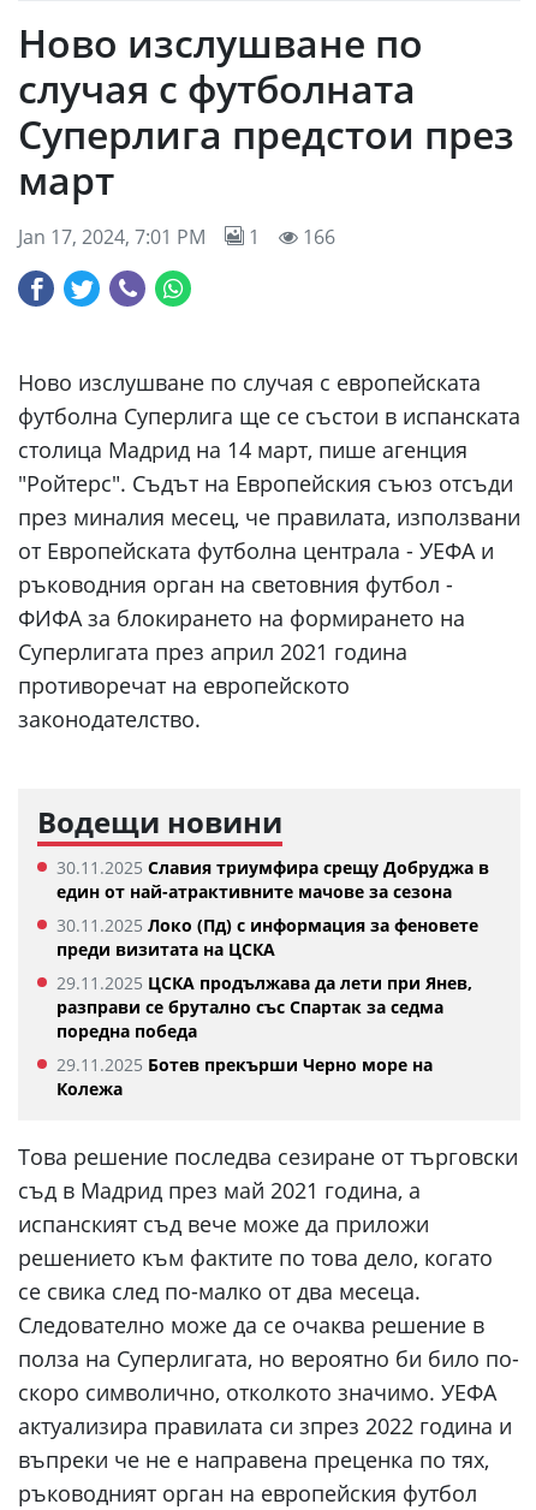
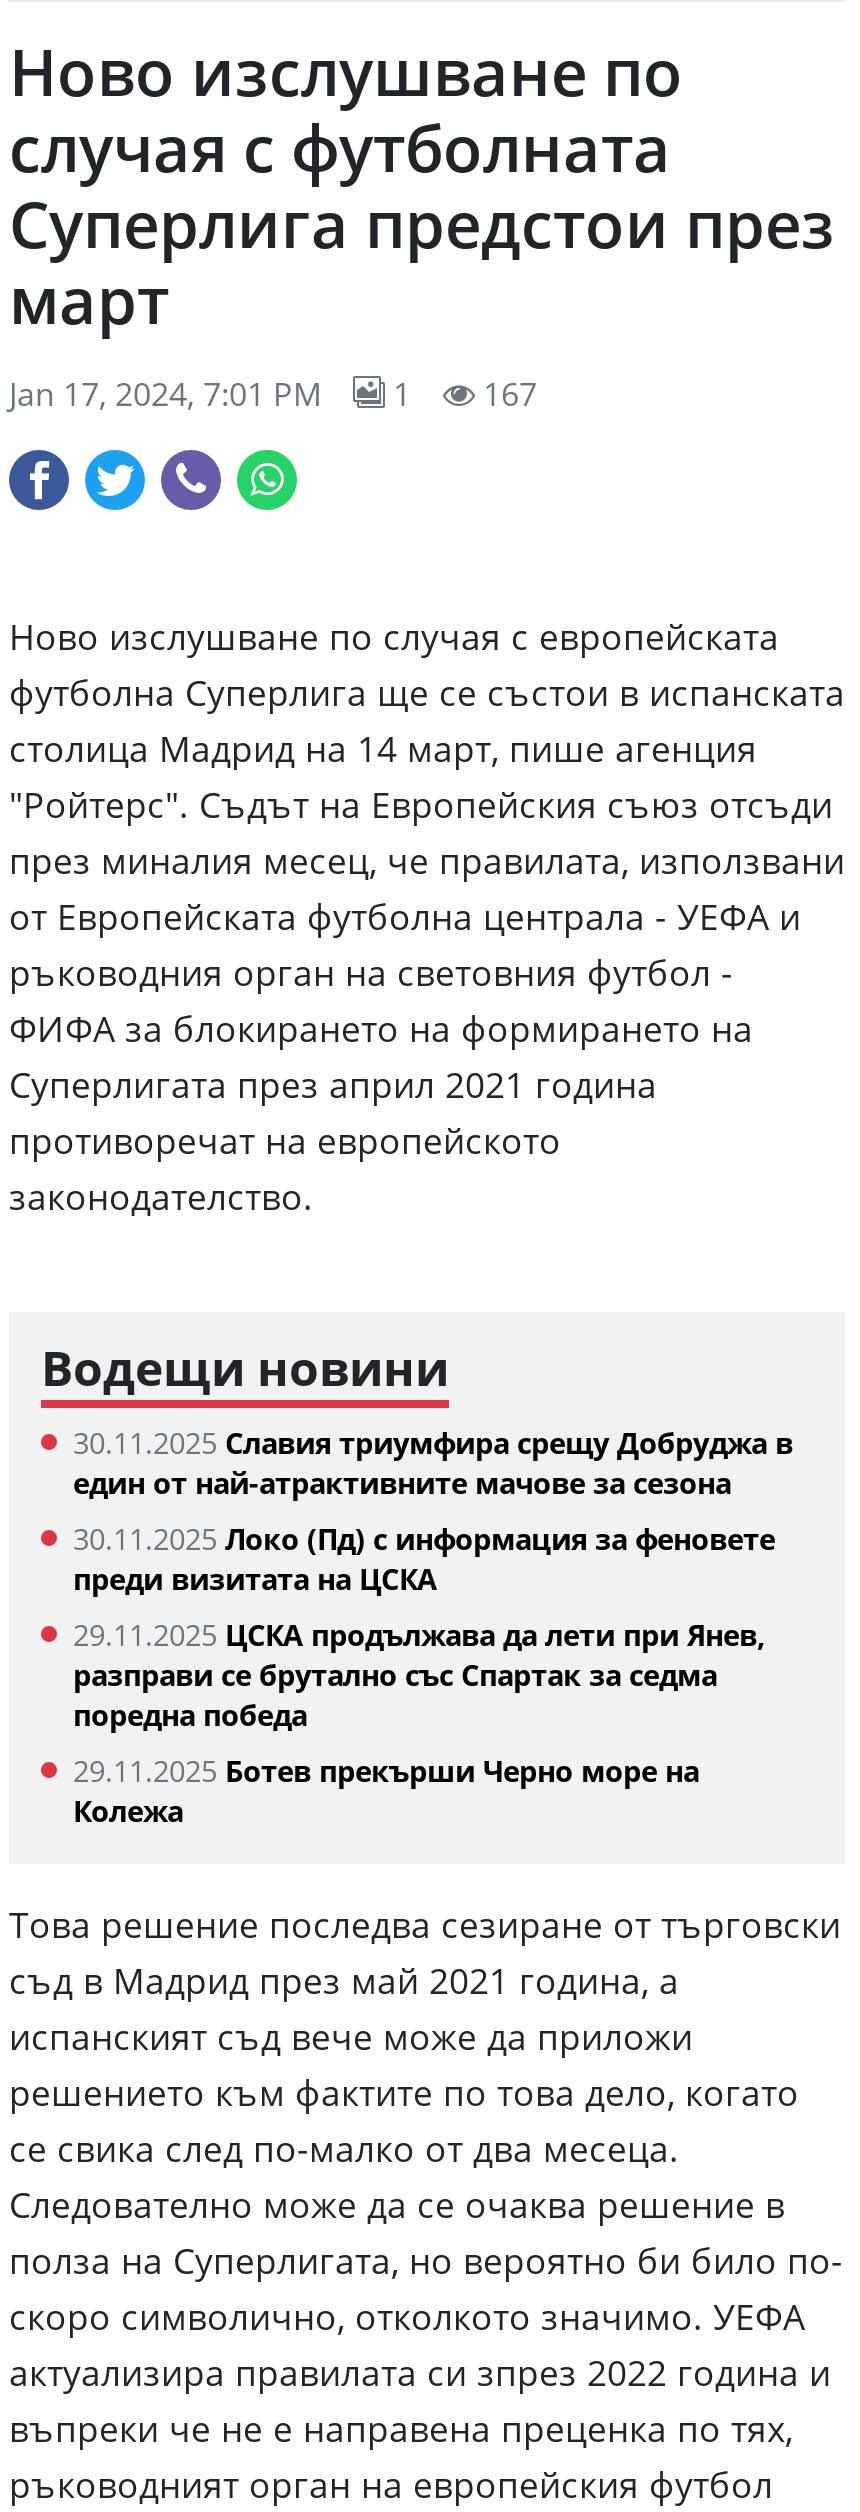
- Jan 17, 2024, 7:01 PM 1 166
+ Jan 17, 2024, 7:01 PM 1 167
